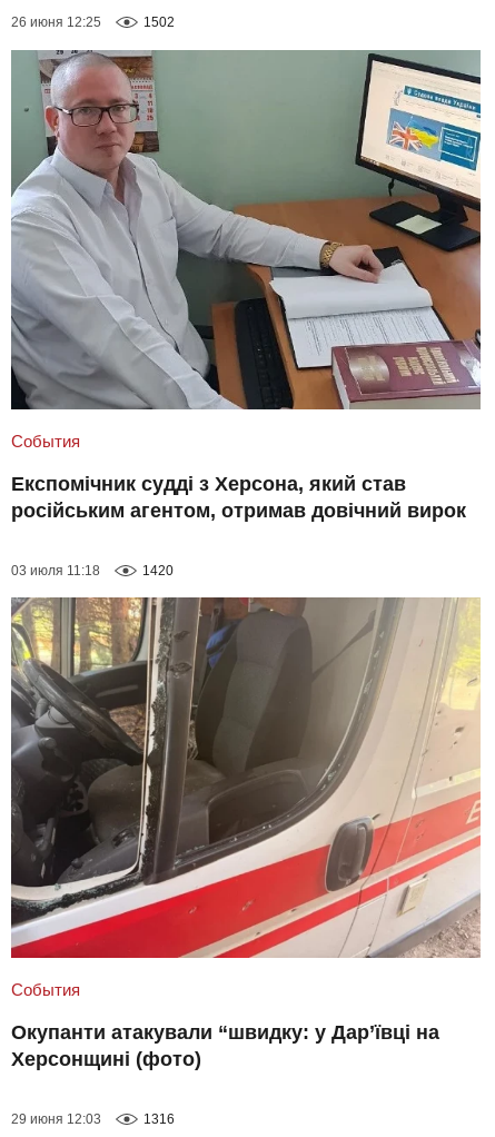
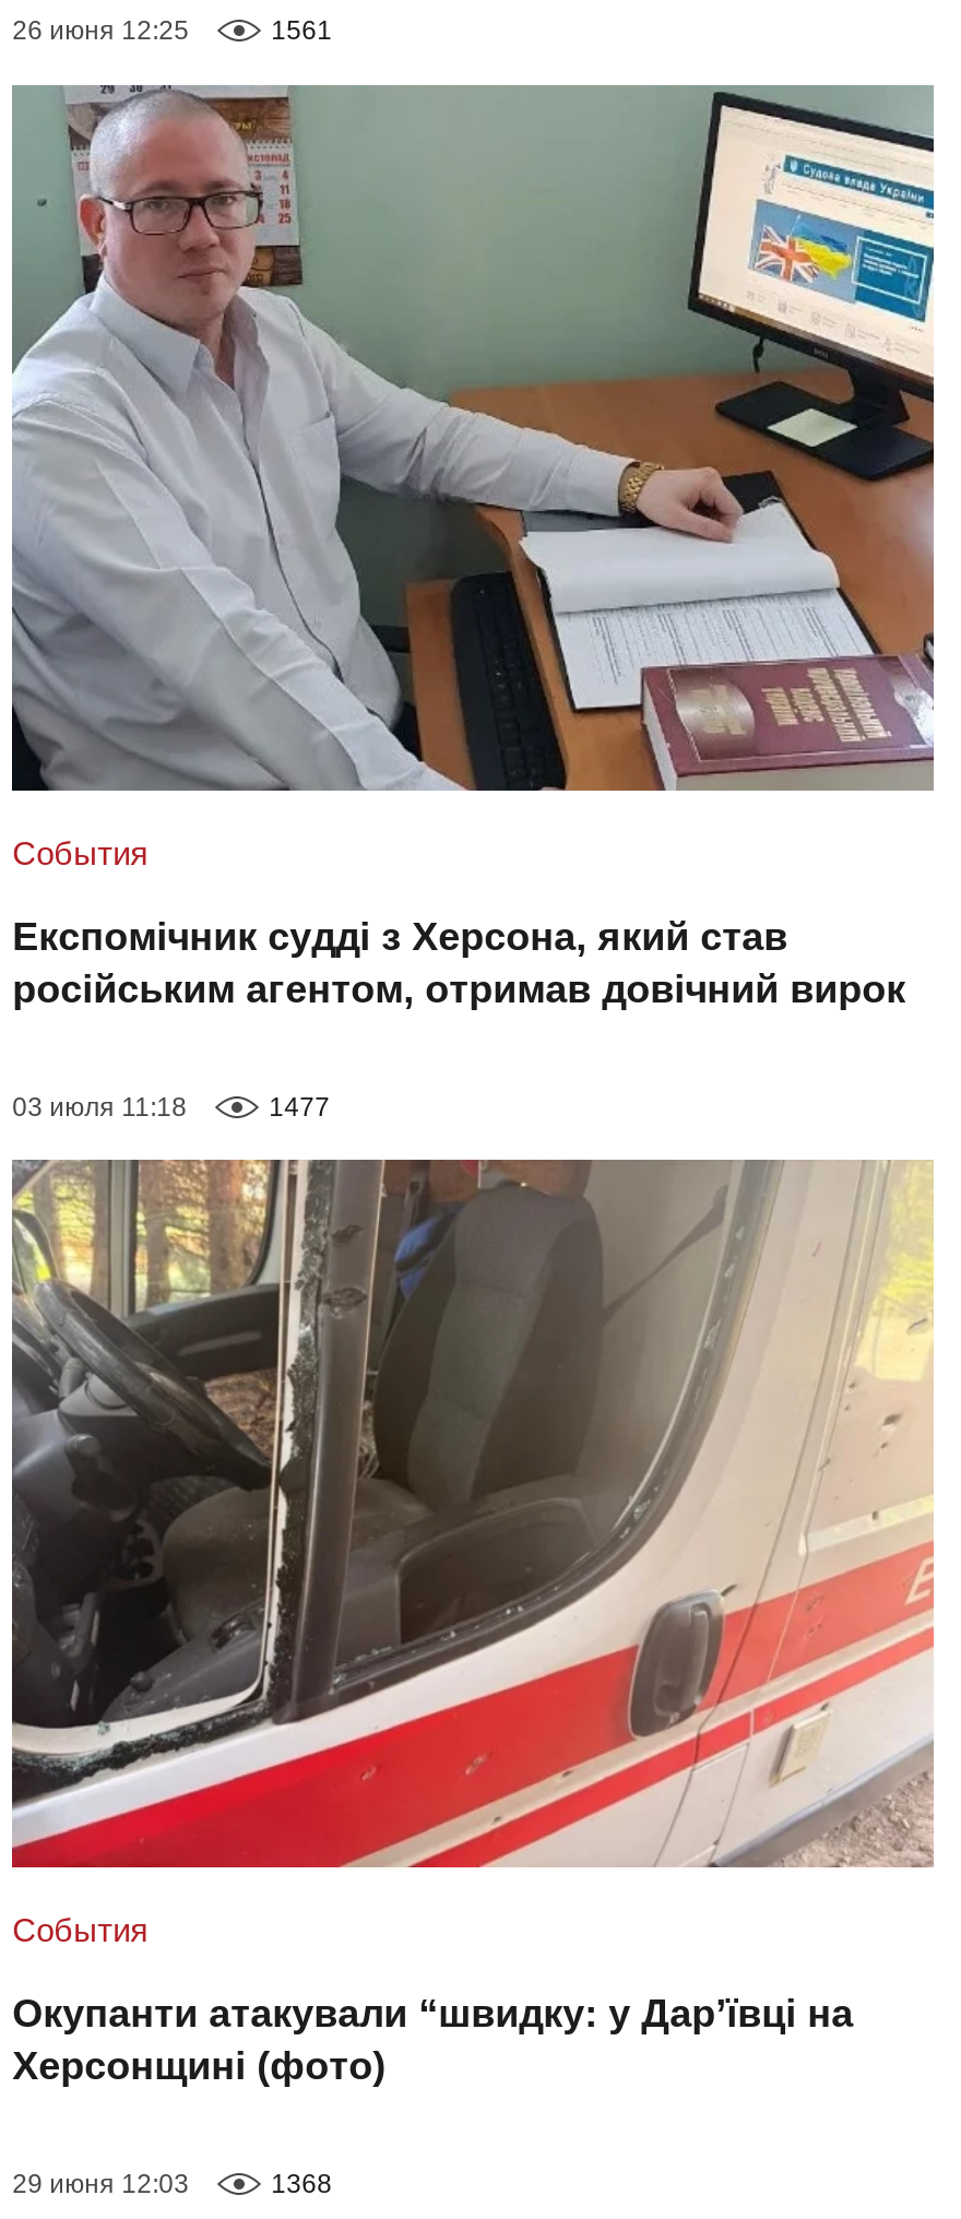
- 1502
+ 1561

- 1420
+ 1477

- 1316
+ 1368
